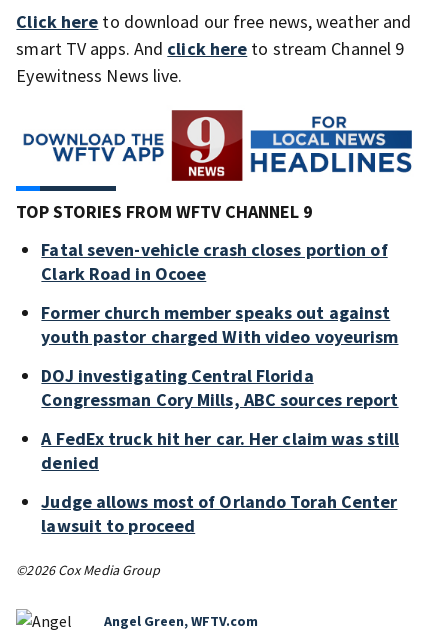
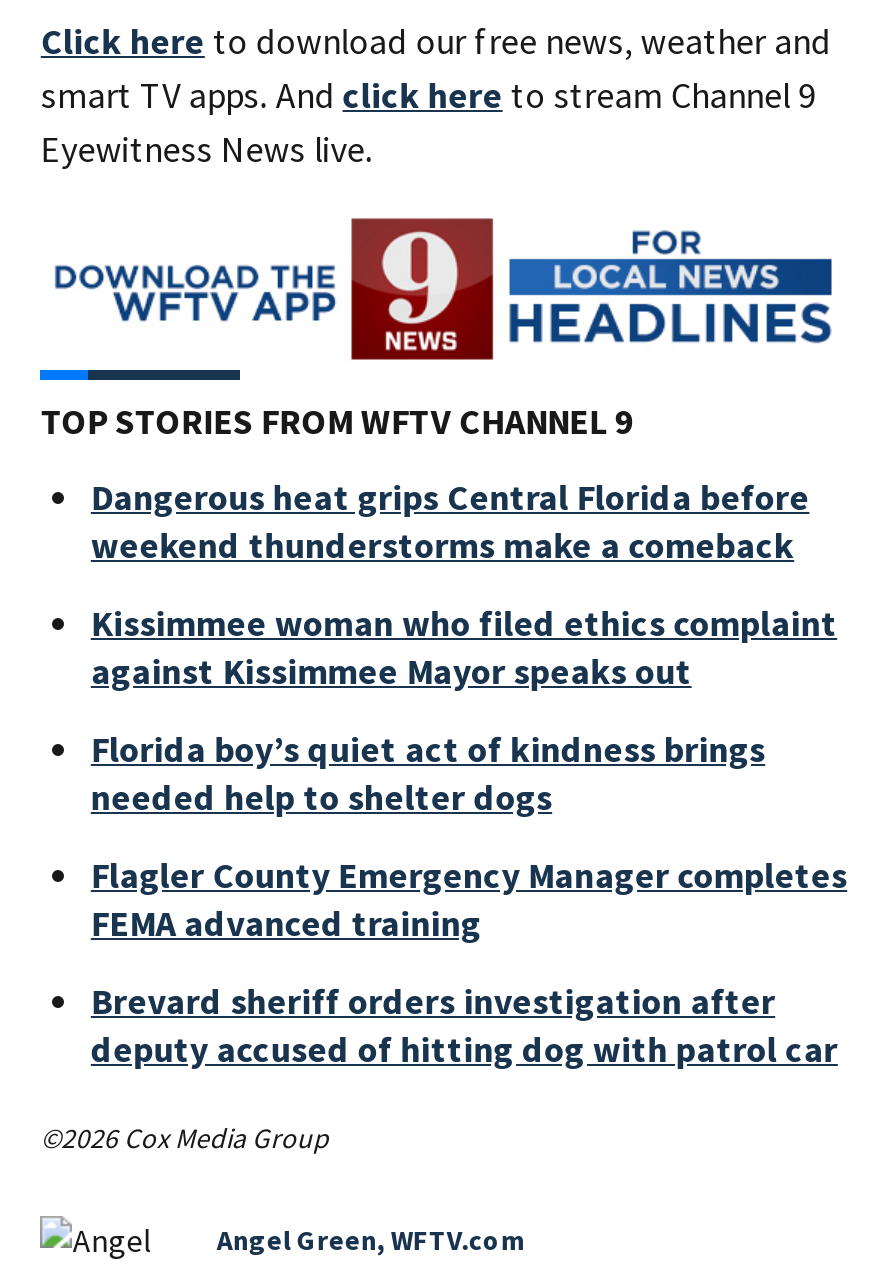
- Fatal seven-vehicle crash closes portion of
- Clark Road in Ocoee
+ Dangerous heat grips Central Florida before
+ weekend thunderstorms make a comeback

- Former church member speaks out against
- youth pastor charged With video voyeurism
+ Kissimmee woman who filed ethics complaint
+ against Kissimmee Mayor speaks out

- DOJ investigating Central Florida
- Congressman Cory Mills, ABC sources report
+ Florida boy’s quiet act of kindness brings
+ needed help to shelter dogs

- A FedEx truck hit her car. Her claim was still
- denied
+ Flagler County Emergency Manager completes
+ FEMA advanced training

- Judge allows most of Orlando Torah Center
- lawsuit to proceed
+ Brevard sheriff orders investigation after
+ deputy accused of hitting dog with patrol car
